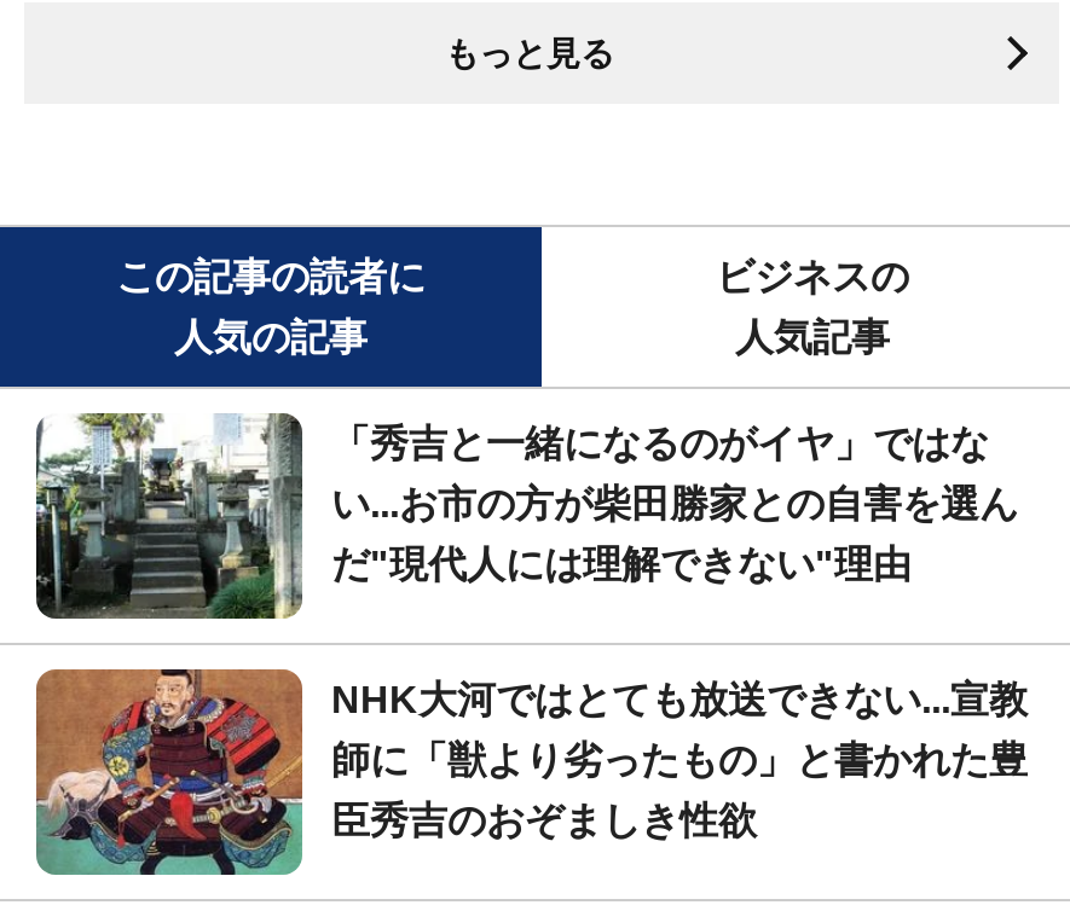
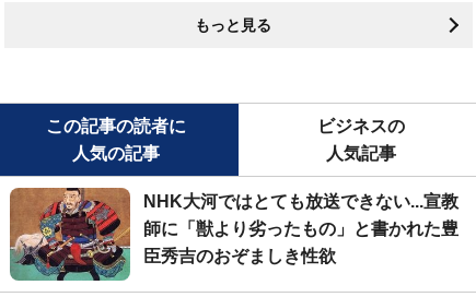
- [image]
- 「秀吉と一緒になるのがイヤ」ではな
- い...お市の方が柴田勝家との自害を選ん
- だ"現代人には理解できない"理由
